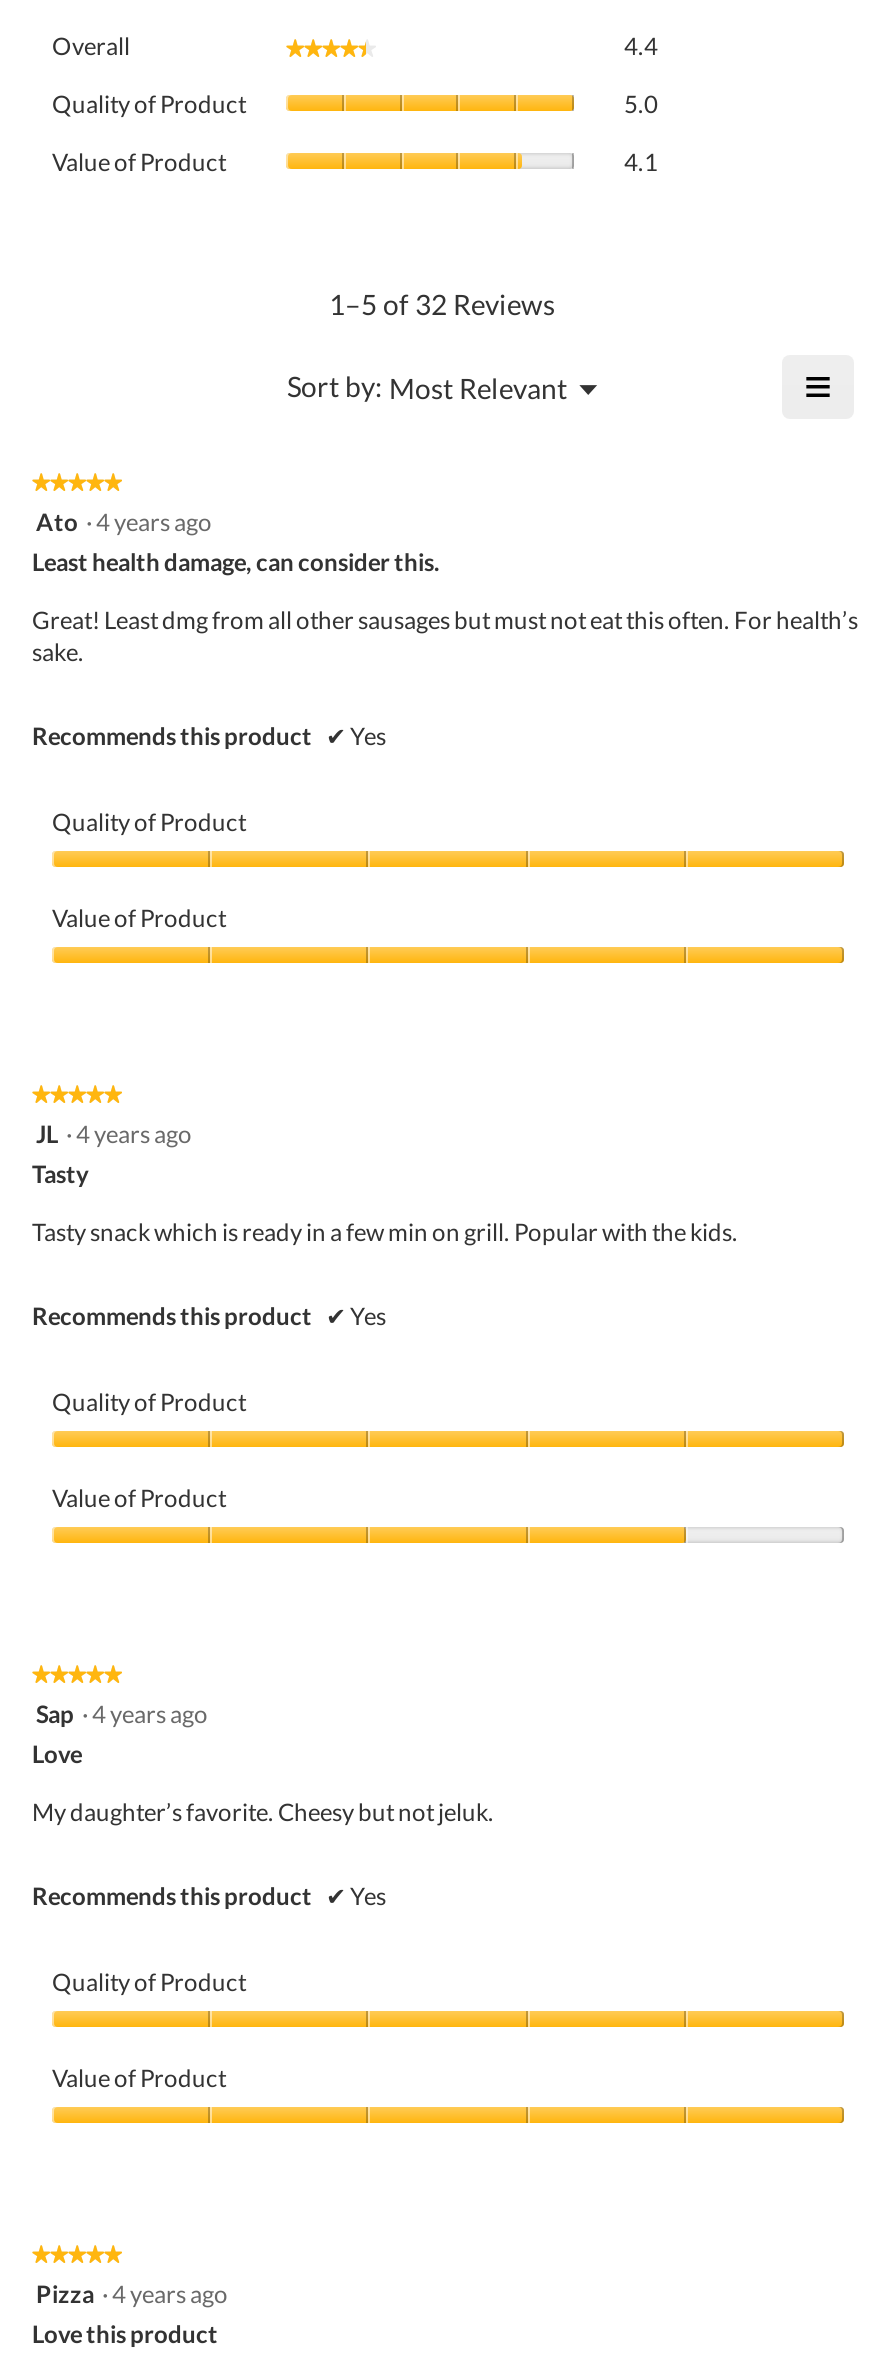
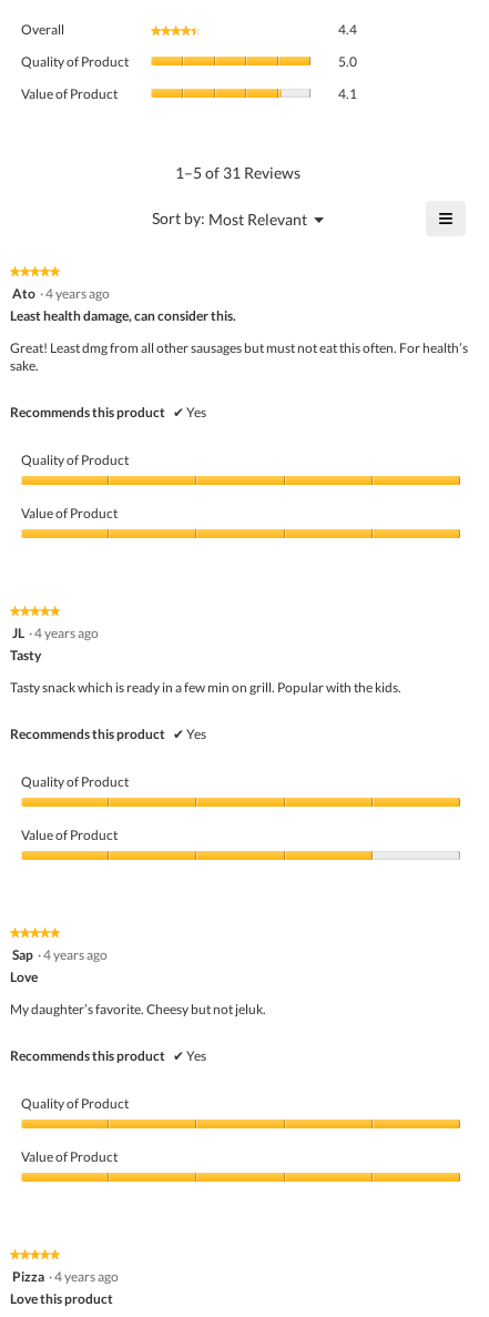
- 1–5 of 32 Reviews
+ 1–5 of 31 Reviews
